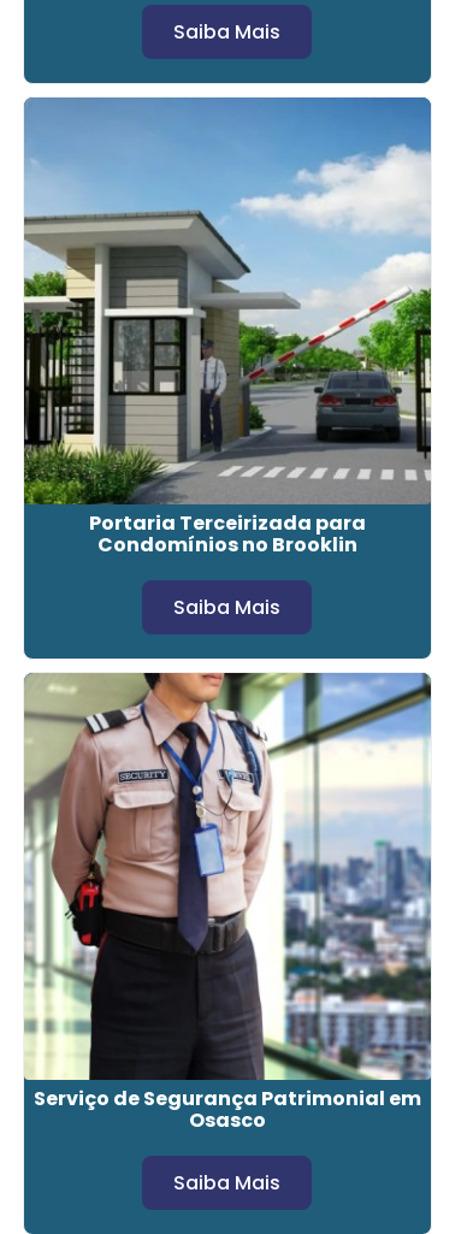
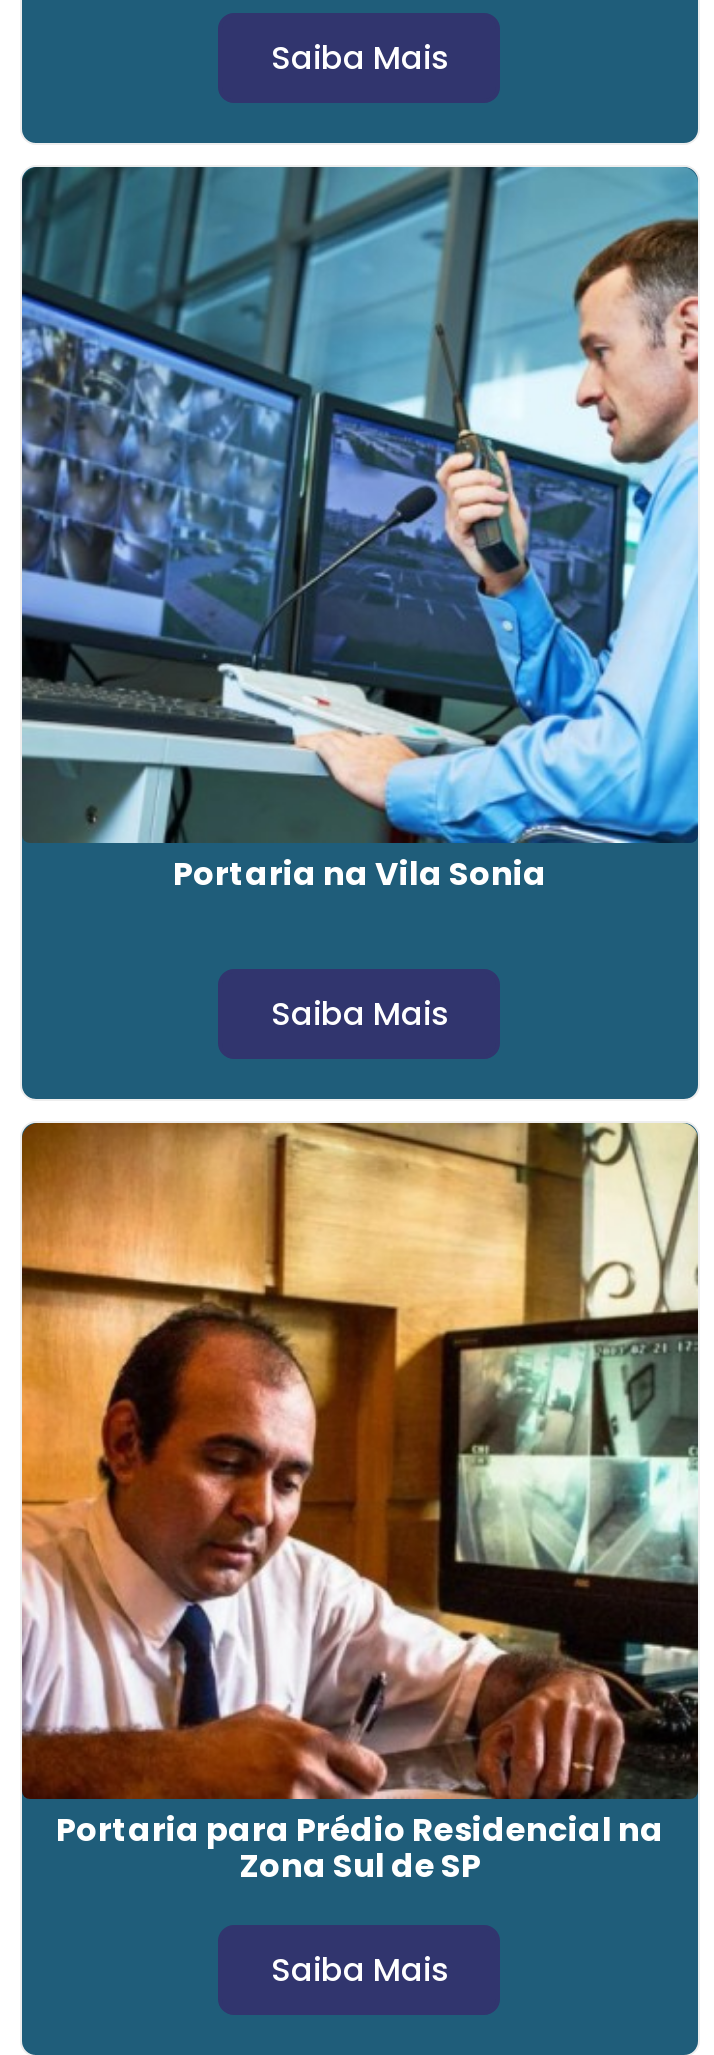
- [image]
- Portaria Terceirizada para
- Condomínios no Brooklin
+ [image]
+ Portaria na Vila Sonia

- [image]
- Serviço de Segurança Patrimonial em
- Osasco
+ [image]
+ Portaria para Prédio Residencial na
+ Zona Sul de SP
